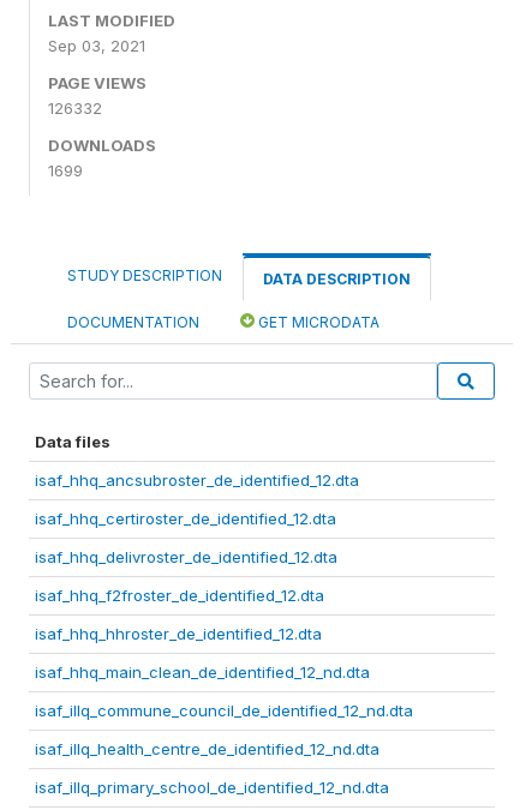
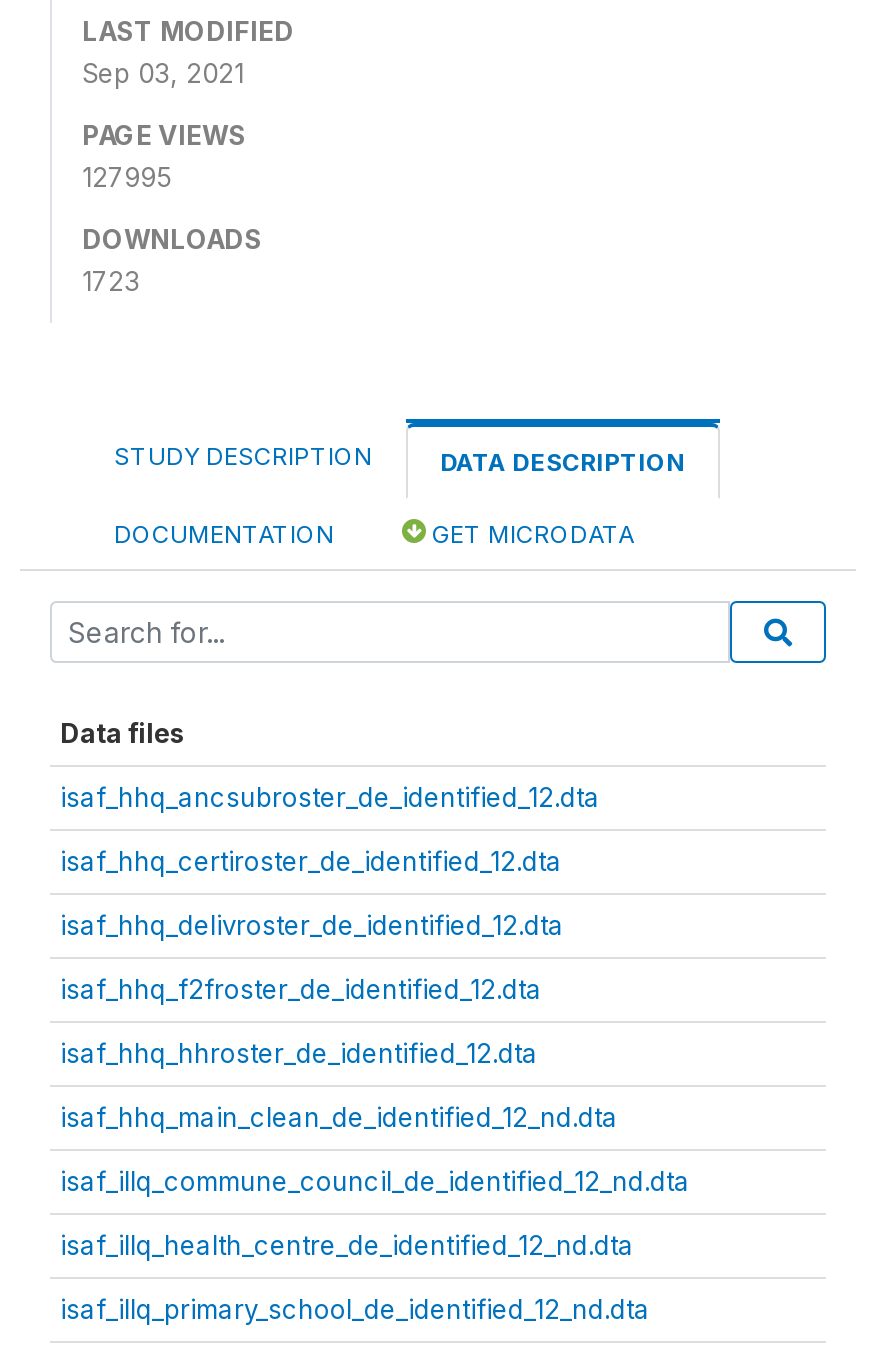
- 126332
+ 127995

- 1699
+ 1723
